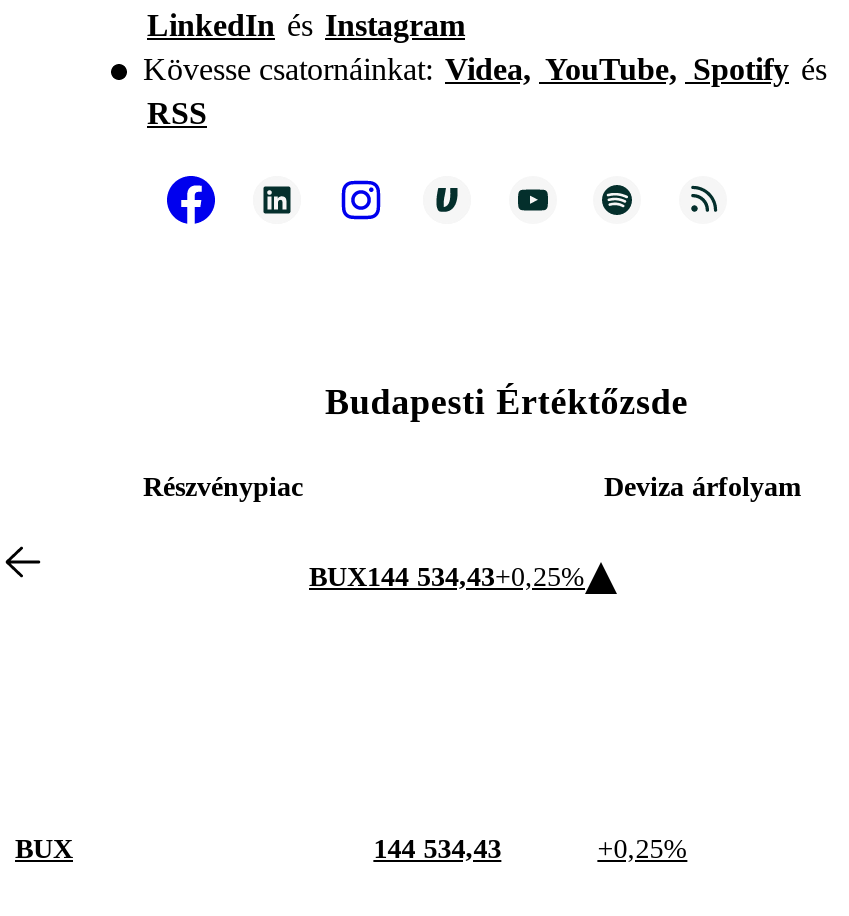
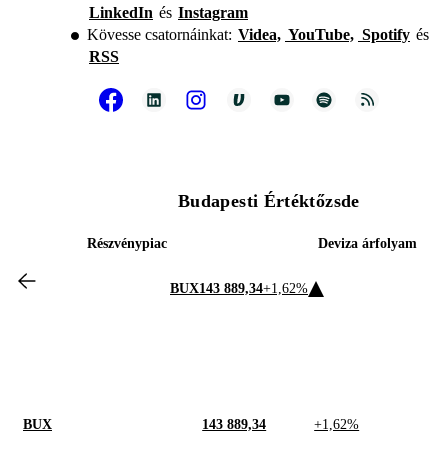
- BUX144 534,43+0,25%
+ BUX143 889,34+1,62%

- 144 534,43
+ 143 889,34

- +0,25%
+ +1,62%
